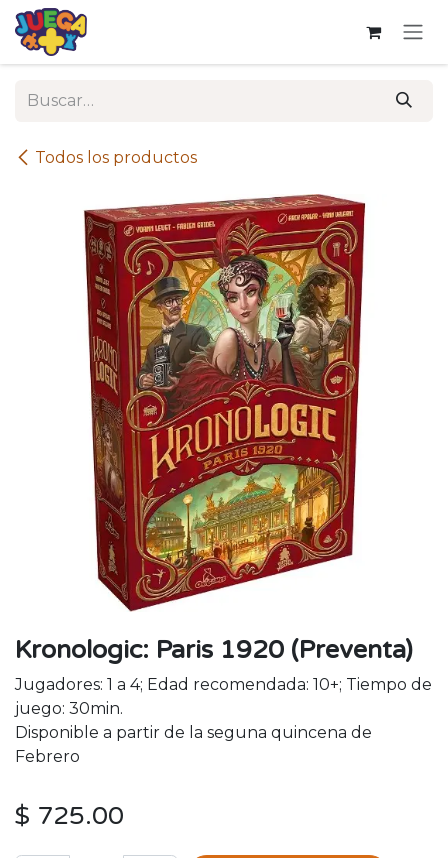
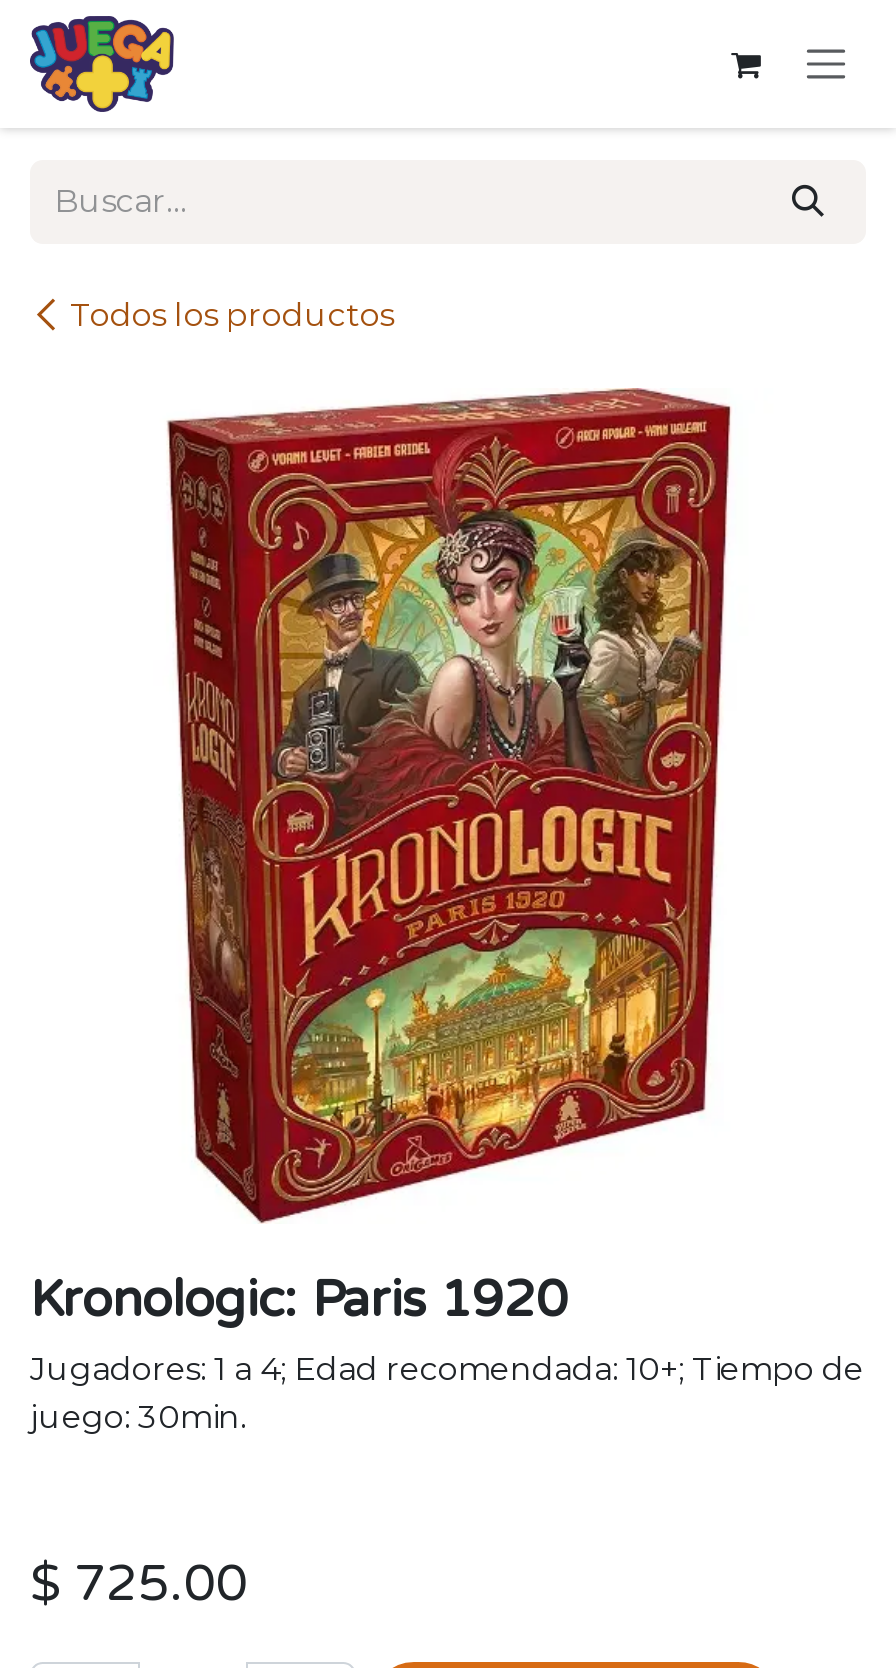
- Kronologic: Paris 1920 (Preventa)
+ Kronologic: Paris 1920

- Disponible a partir de la seguna quincena de
- Febrero
